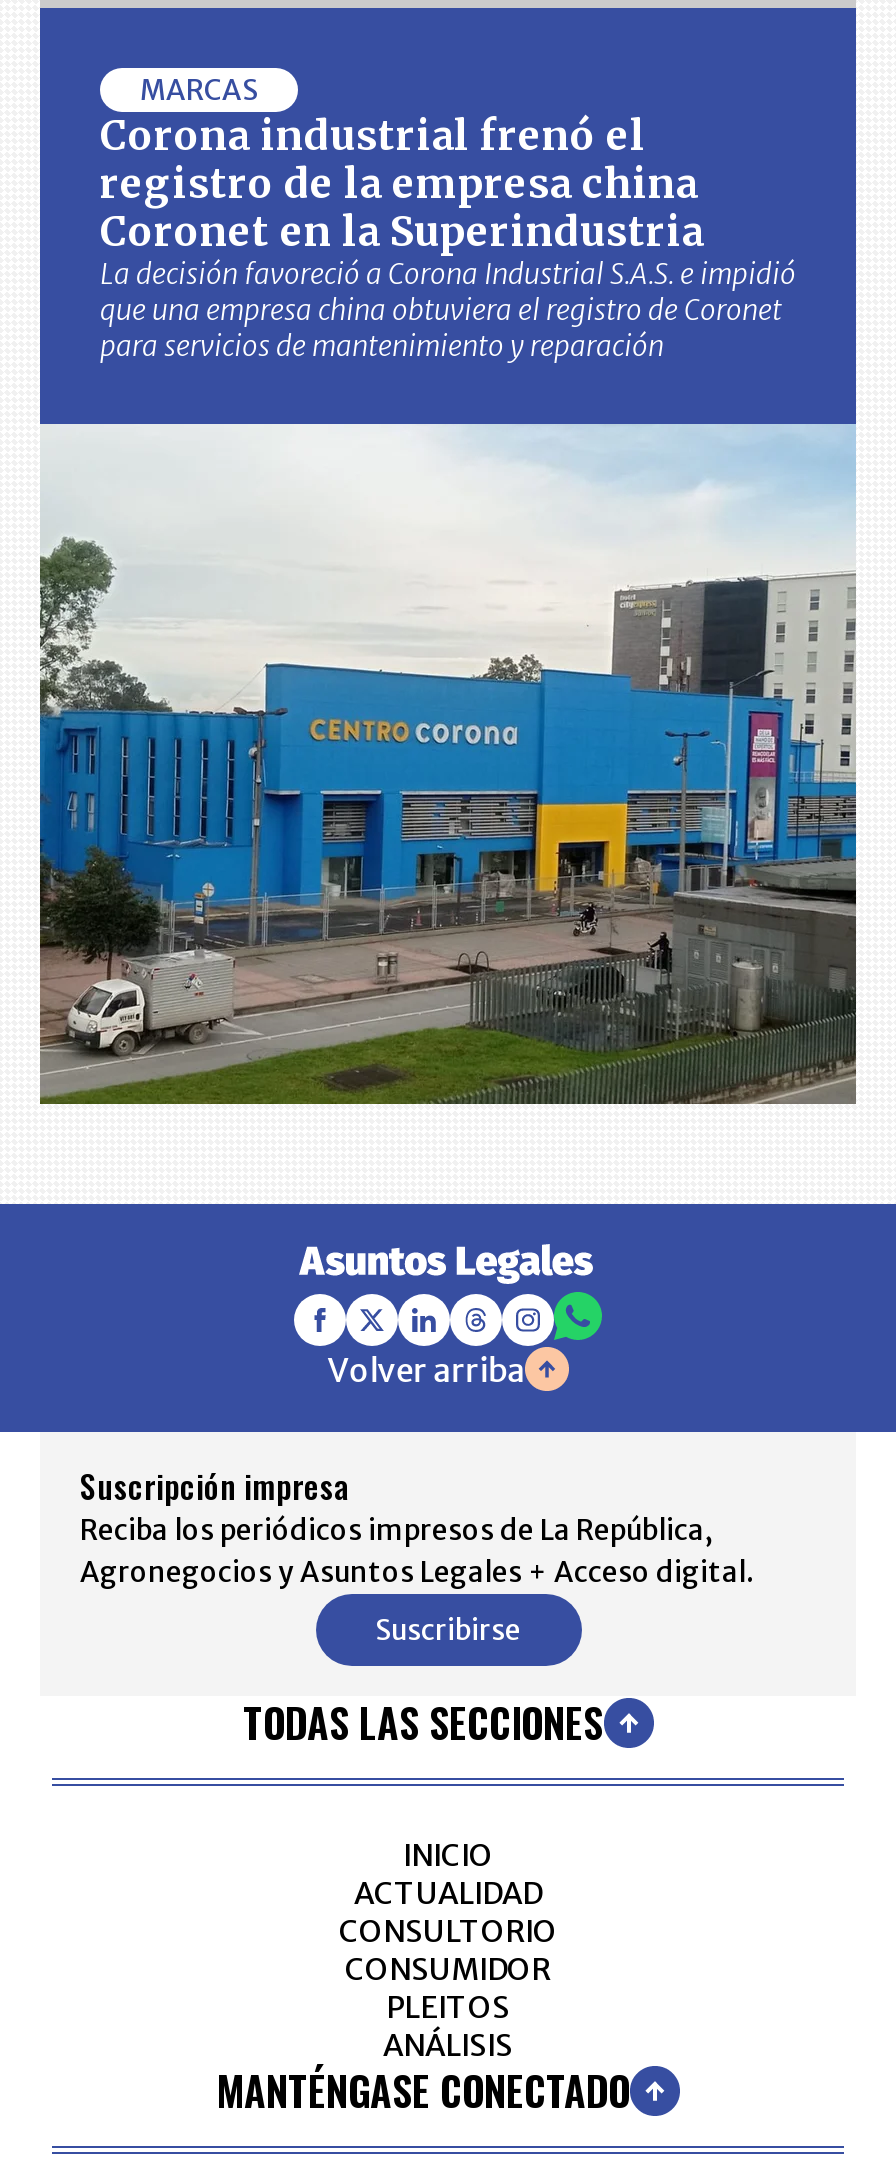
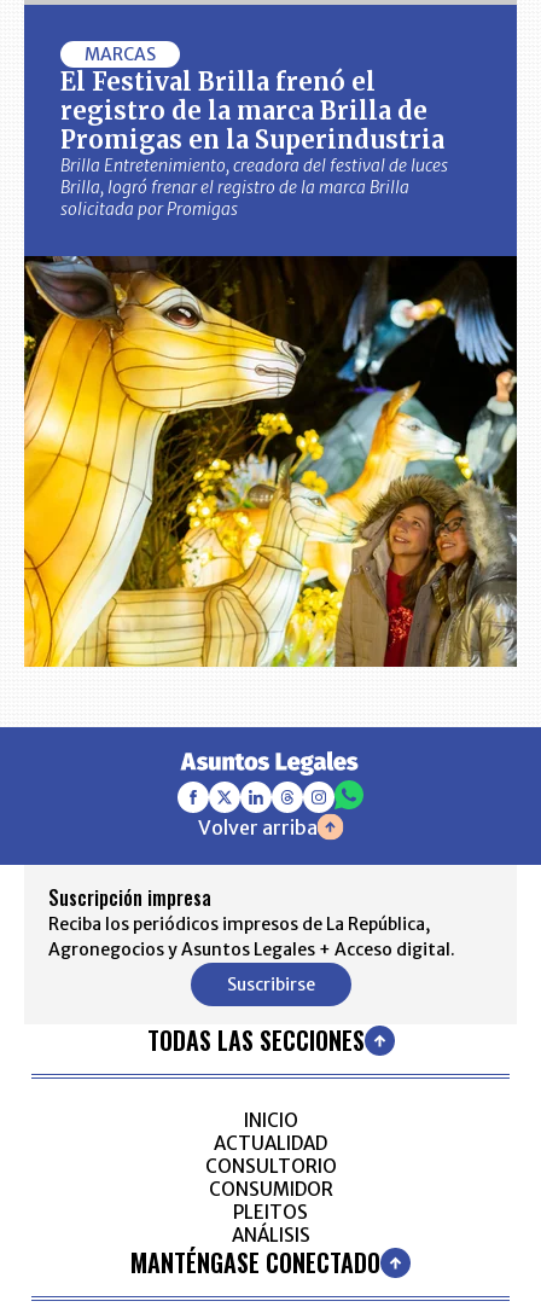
- Corona industrial frenó el
- registro de la empresa china
- Coronet en la Superindustria
- La decisión favoreció a Corona Industrial S.A.S. e impidió
- que una empresa china obtuviera el registro de Coronet
- para servicios de mantenimiento y reparación
+ El Festival Brilla frenó el
+ registro de la marca Brilla de
+ Promigas en la Superindustria
+ Brilla Entretenimiento, creadora del festival de luces
+ Brilla, logró frenar el registro de la marca Brilla
+ solicitada por Promigas

- [image]
+ [image]
